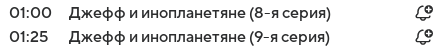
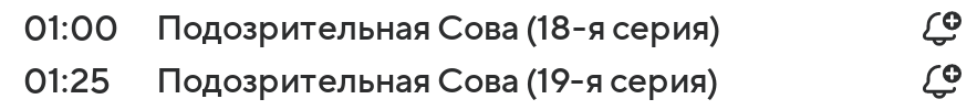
- Джефф и инопланетяне (8-я серия)
+ Подозрительная Сова (18-я серия)

- Джефф и инопланетяне (9-я серия)
+ Подозрительная Сова (19-я серия)
